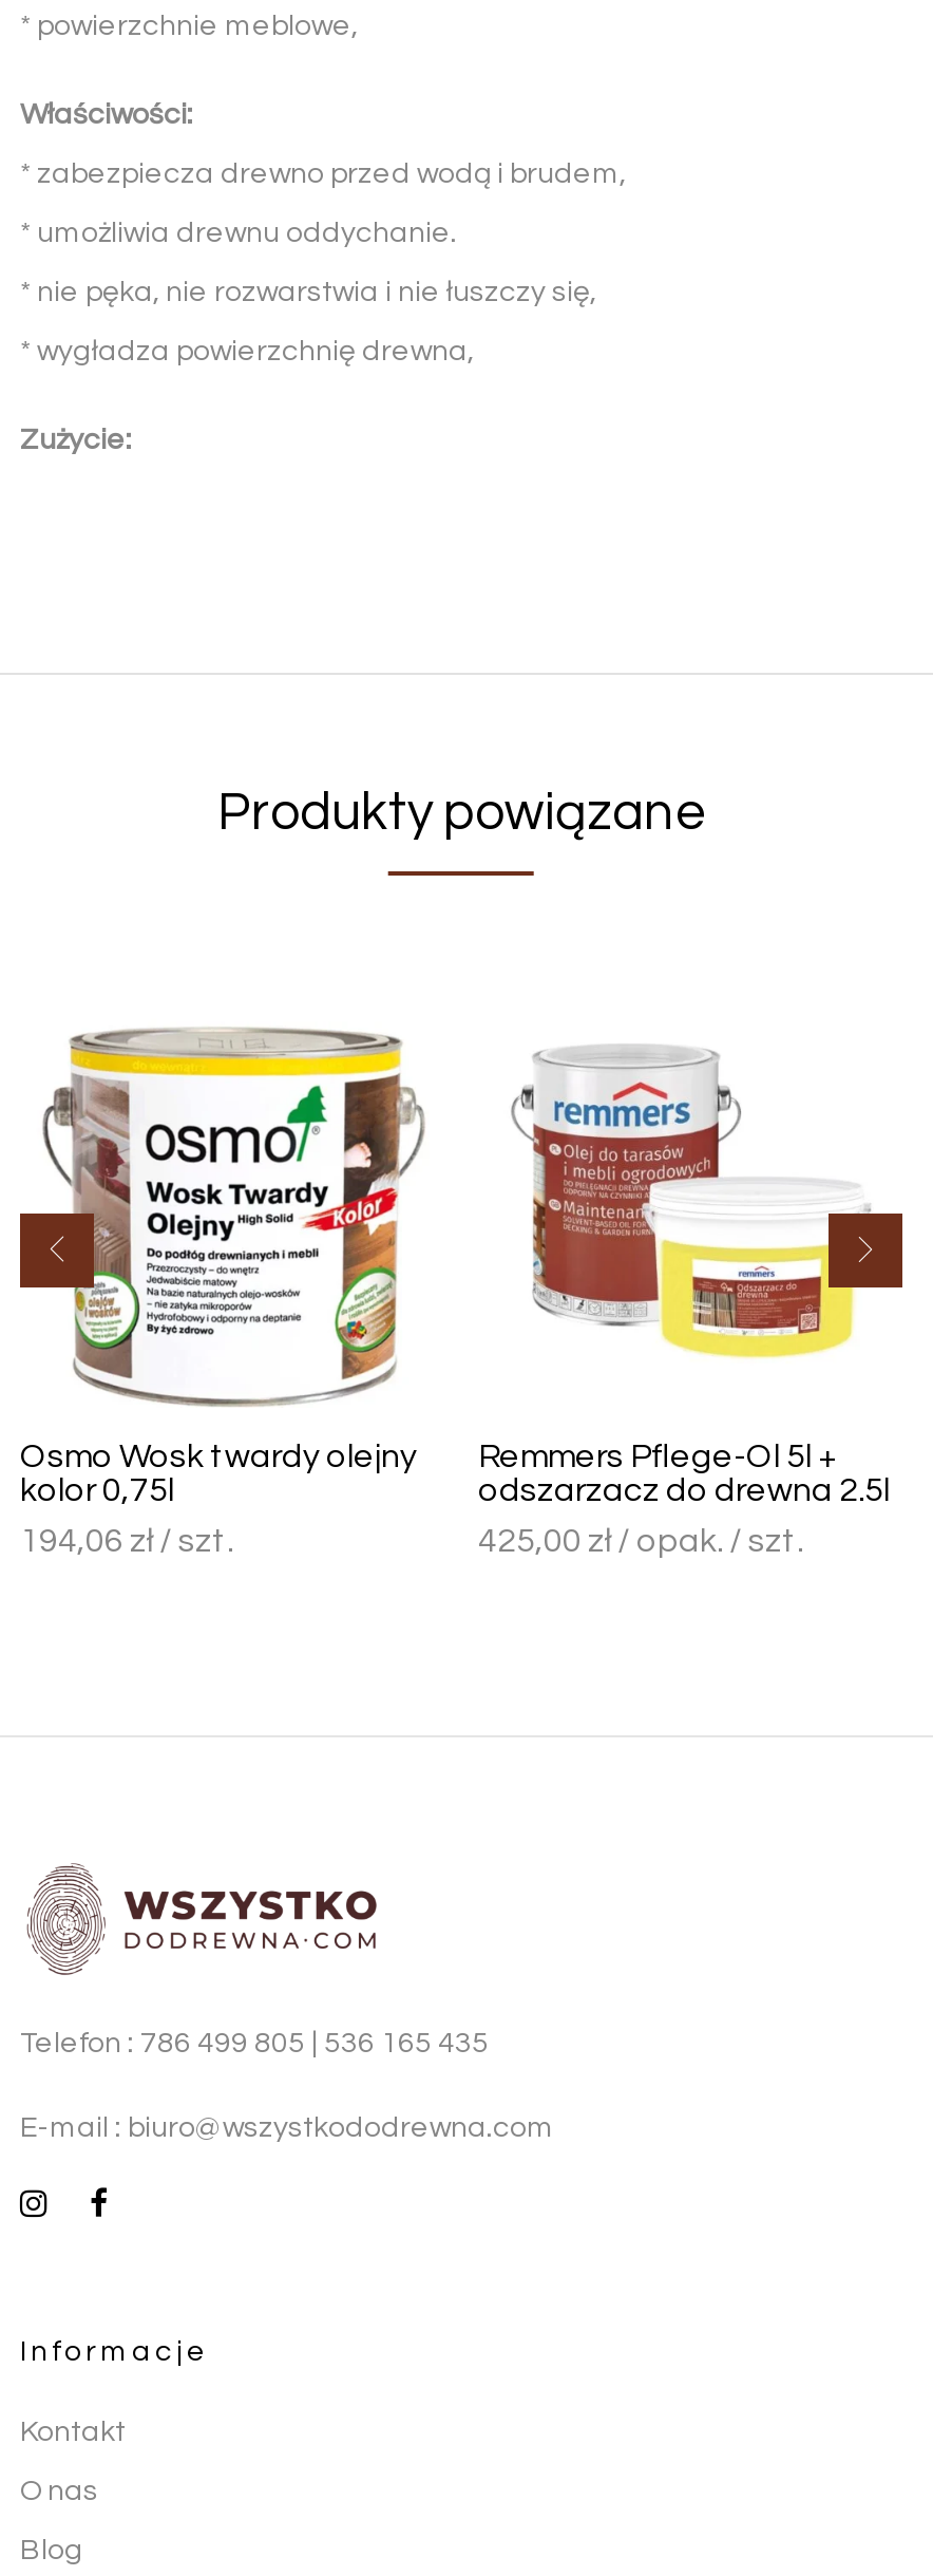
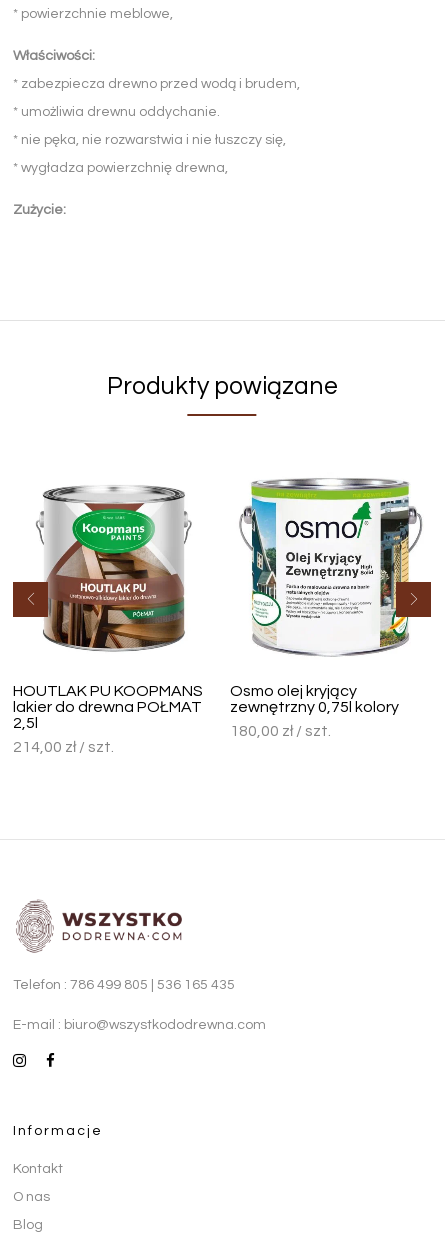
- [image]
- Remmers Pflege-Ol 5l +
- odszarzacz do drewna 2.5l
+ [image]
+ Osmo olej kryjący
+ zewnętrzny 0,75l kolory

- [image]
- Osmo Wosk twardy olejny
- kolor 0,75l
+ [image]
+ HOUTLAK PU KOOPMANS
+ lakier do drewna POŁMAT
+ 2,5l

- 194,06 zł / szt.
+ 214,00 zł / szt.

- 425,00 zł / opak. / szt.
+ 180,00 zł / szt.
